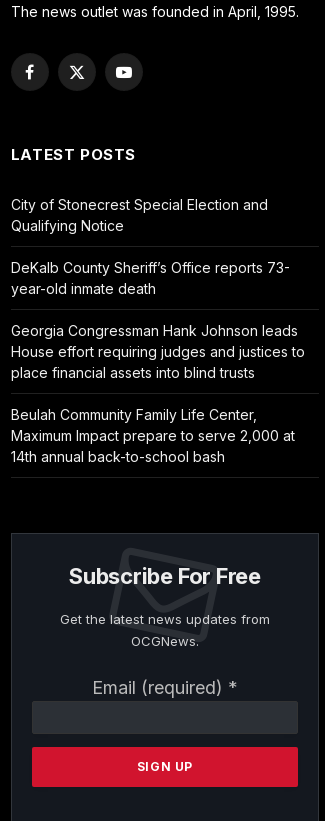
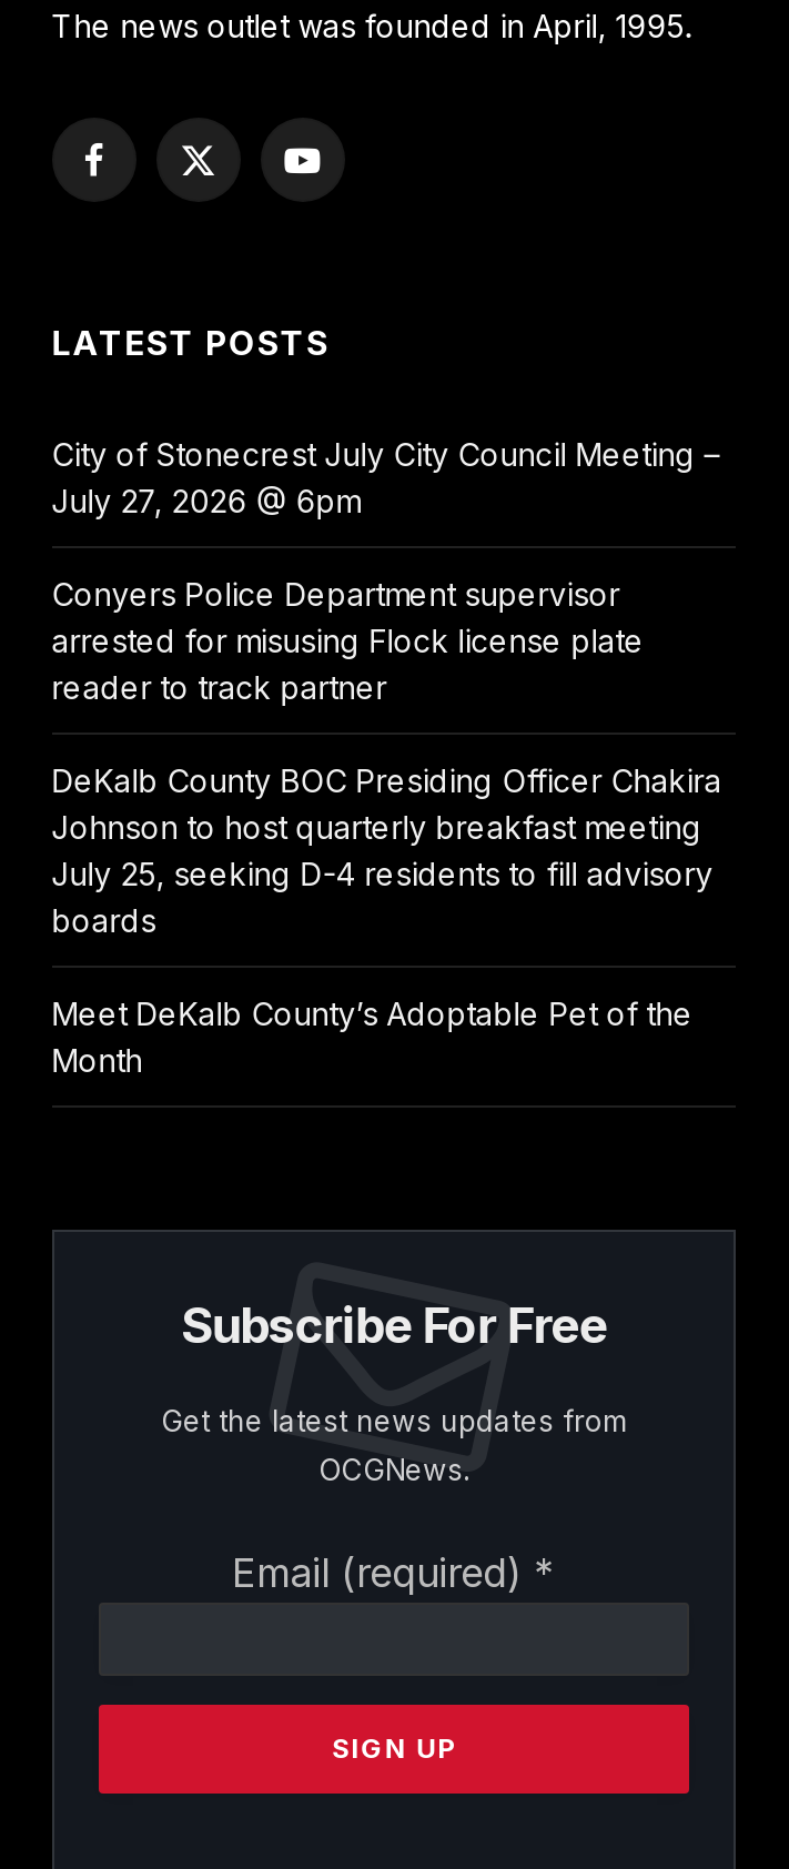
- City of Stonecrest Special Election and
- Qualifying Notice
+ City of Stonecrest July City Council Meeting –
+ July 27, 2026 @ 6pm

- DeKalb County Sheriff’s Office reports 73-
- year-old inmate death
+ Conyers Police Department supervisor
+ arrested for misusing Flock license plate
+ reader to track partner

- Georgia Congressman Hank Johnson leads
- House effort requiring judges and justices to
- place financial assets into blind trusts
+ DeKalb County BOC Presiding Officer Chakira
+ Johnson to host quarterly breakfast meeting
+ July 25, seeking D-4 residents to fill advisory
+ boards

- Beulah Community Family Life Center,
- Maximum Impact prepare to serve 2,000 at
- 14th annual back-to-school bash
+ Meet DeKalb County’s Adoptable Pet of the
+ Month
